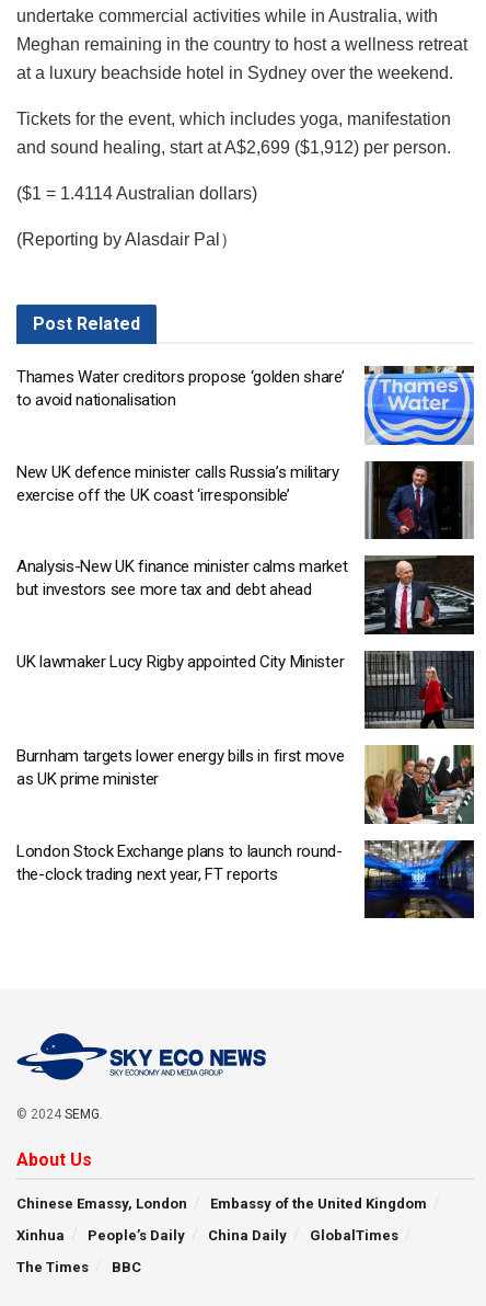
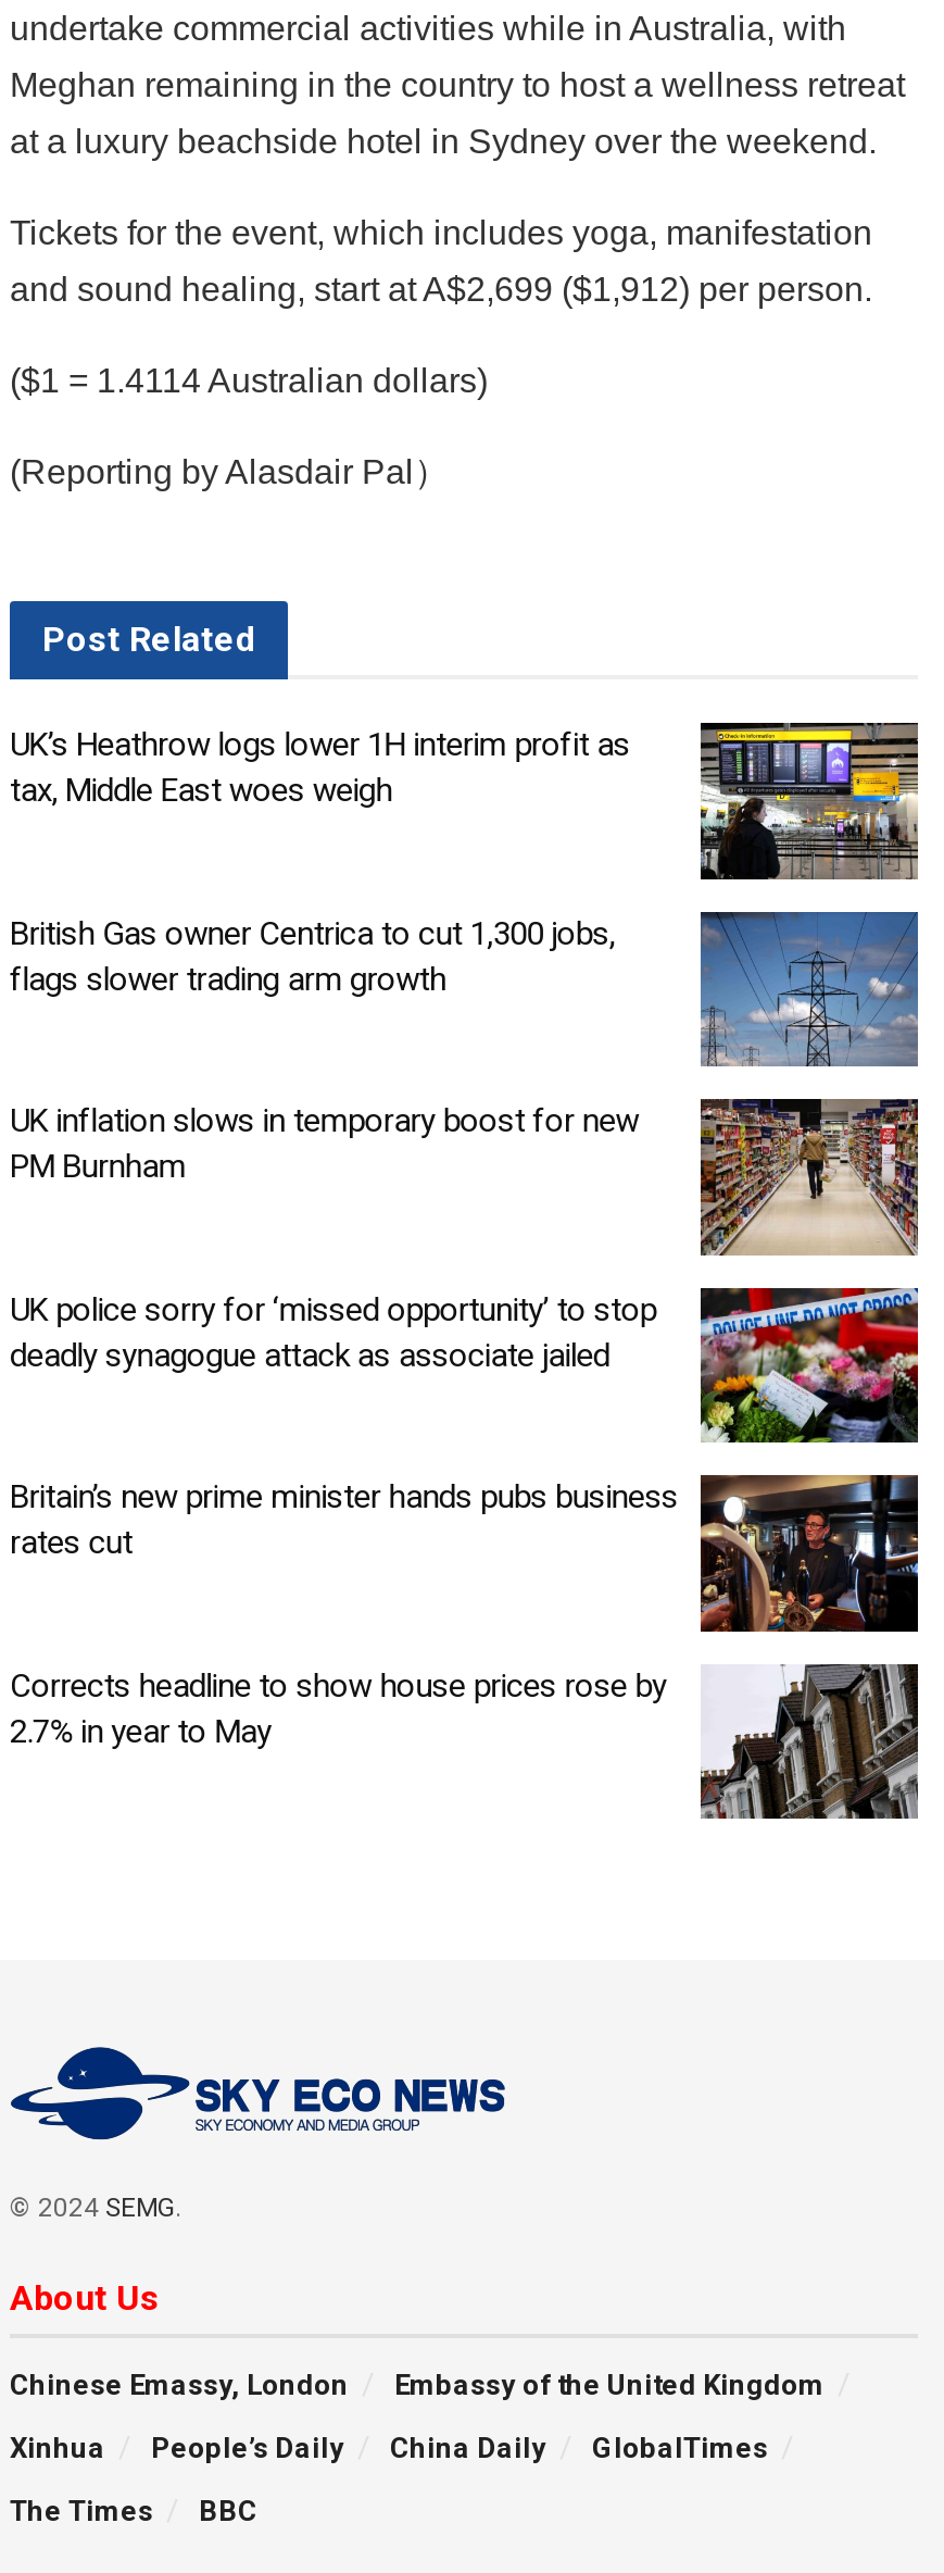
- [image]
- Thames Water creditors propose ‘golden share’
- to avoid nationalisation
+ [image]
+ UK’s Heathrow logs lower 1H interim profit as
+ tax, Middle East woes weigh

- [image]
- New UK defence minister calls Russia’s military
- exercise off the UK coast ‘irresponsible’
+ [image]
+ British Gas owner Centrica to cut 1,300 jobs,
+ flags slower trading arm growth

- [image]
- Analysis-New UK finance minister calms market
- but investors see more tax and debt ahead
+ [image]
+ UK inflation slows in temporary boost for new
+ PM Burnham

- [image]
- UK lawmaker Lucy Rigby appointed City Minister
+ [image]
+ UK police sorry for ‘missed opportunity’ to stop
+ deadly synagogue attack as associate jailed

- [image]
- Burnham targets lower energy bills in first move
- as UK prime minister
+ [image]
+ Britain’s new prime minister hands pubs business
+ rates cut

- [image]
- London Stock Exchange plans to launch round-
- the-clock trading next year, FT reports
+ [image]
+ Corrects headline to show house prices rose by
+ 2.7% in year to May
